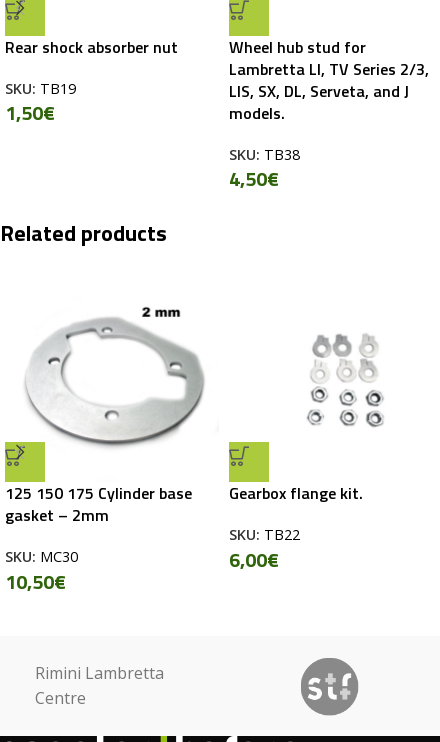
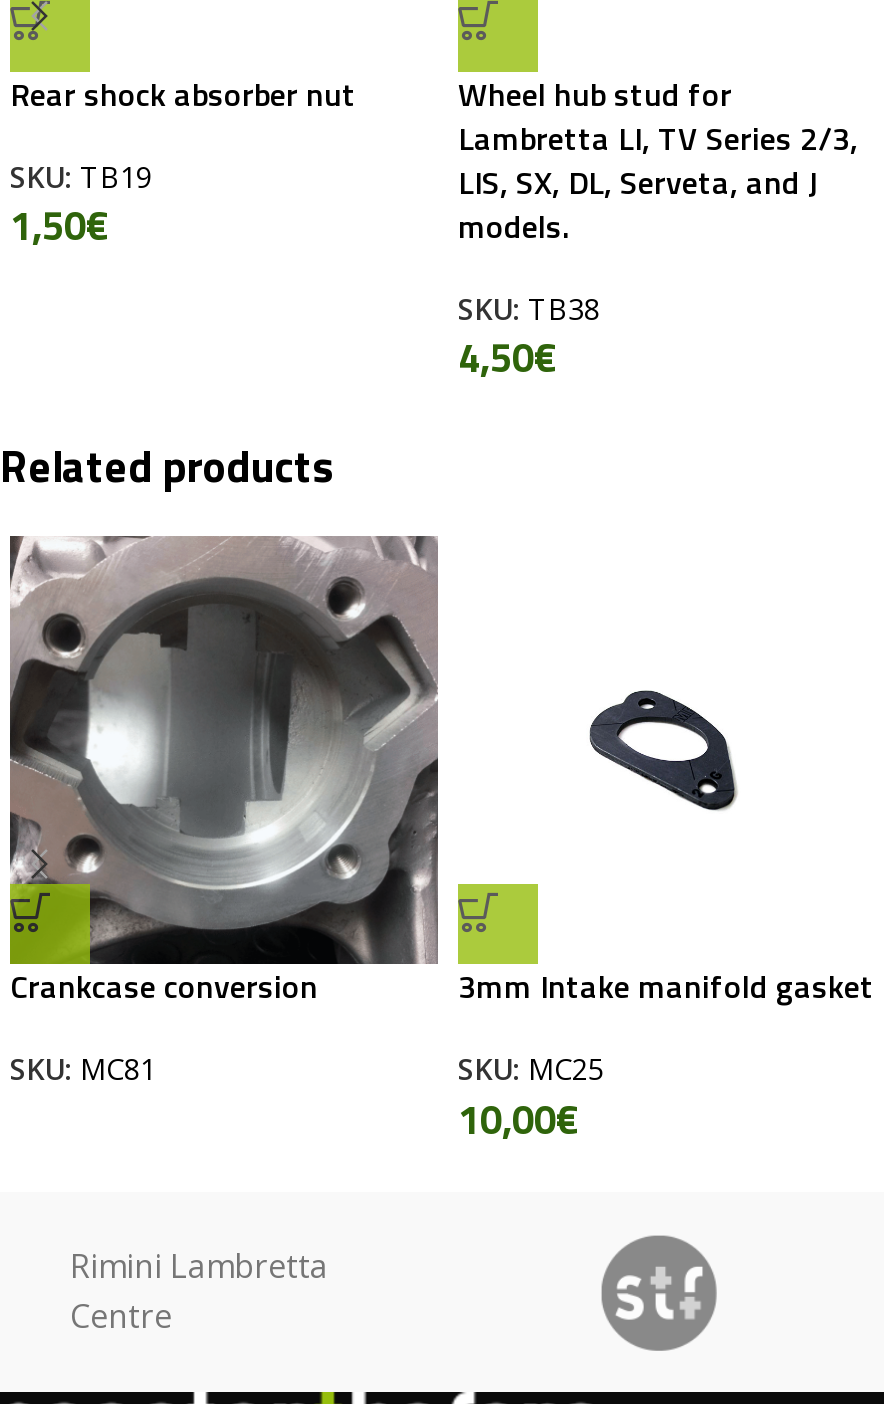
- [image]
- 125 150 175 Cylinder base
- gasket – 2mm
+ [image]
+ Crankcase conversion

- [image]
+ [image]

- Gearbox flange kit.
+ 3mm Intake manifold gasket

- SKU: TB22
- 6,00€
+ SKU: MC25
+ 10,00€

- SKU: MC30
- 10,50€
+ SKU: MC81
